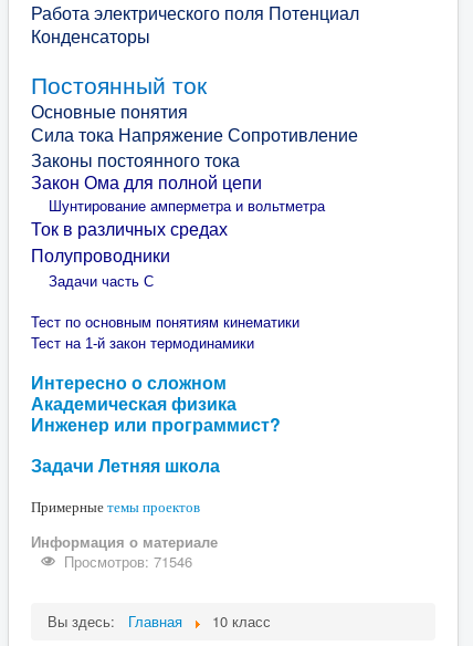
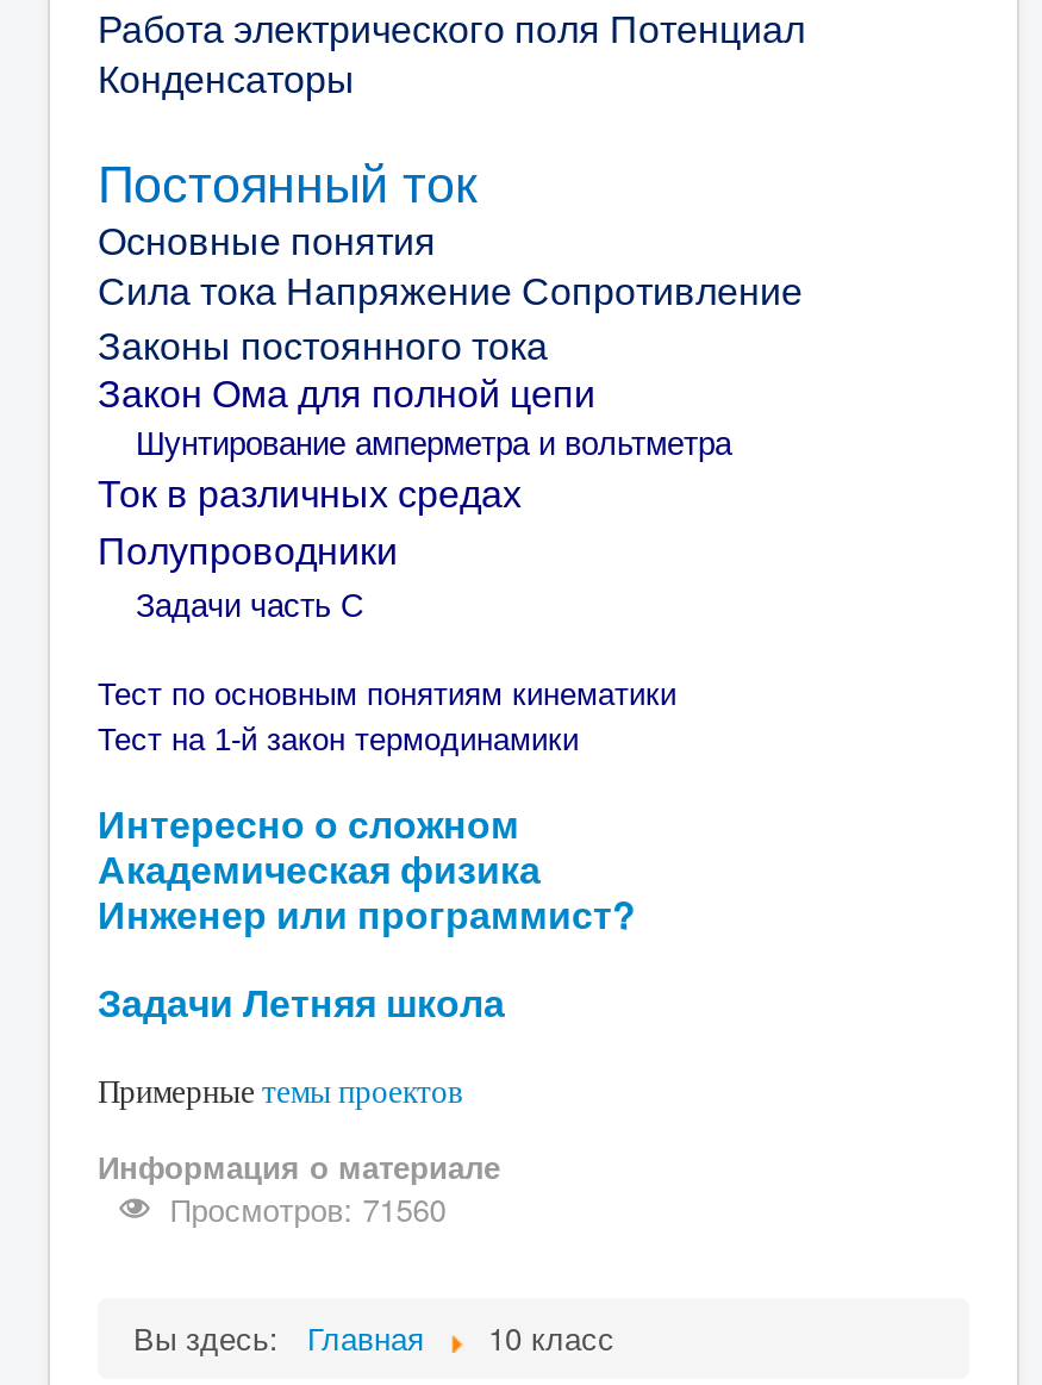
- Просмотров: 71546
+ Просмотров: 71560
